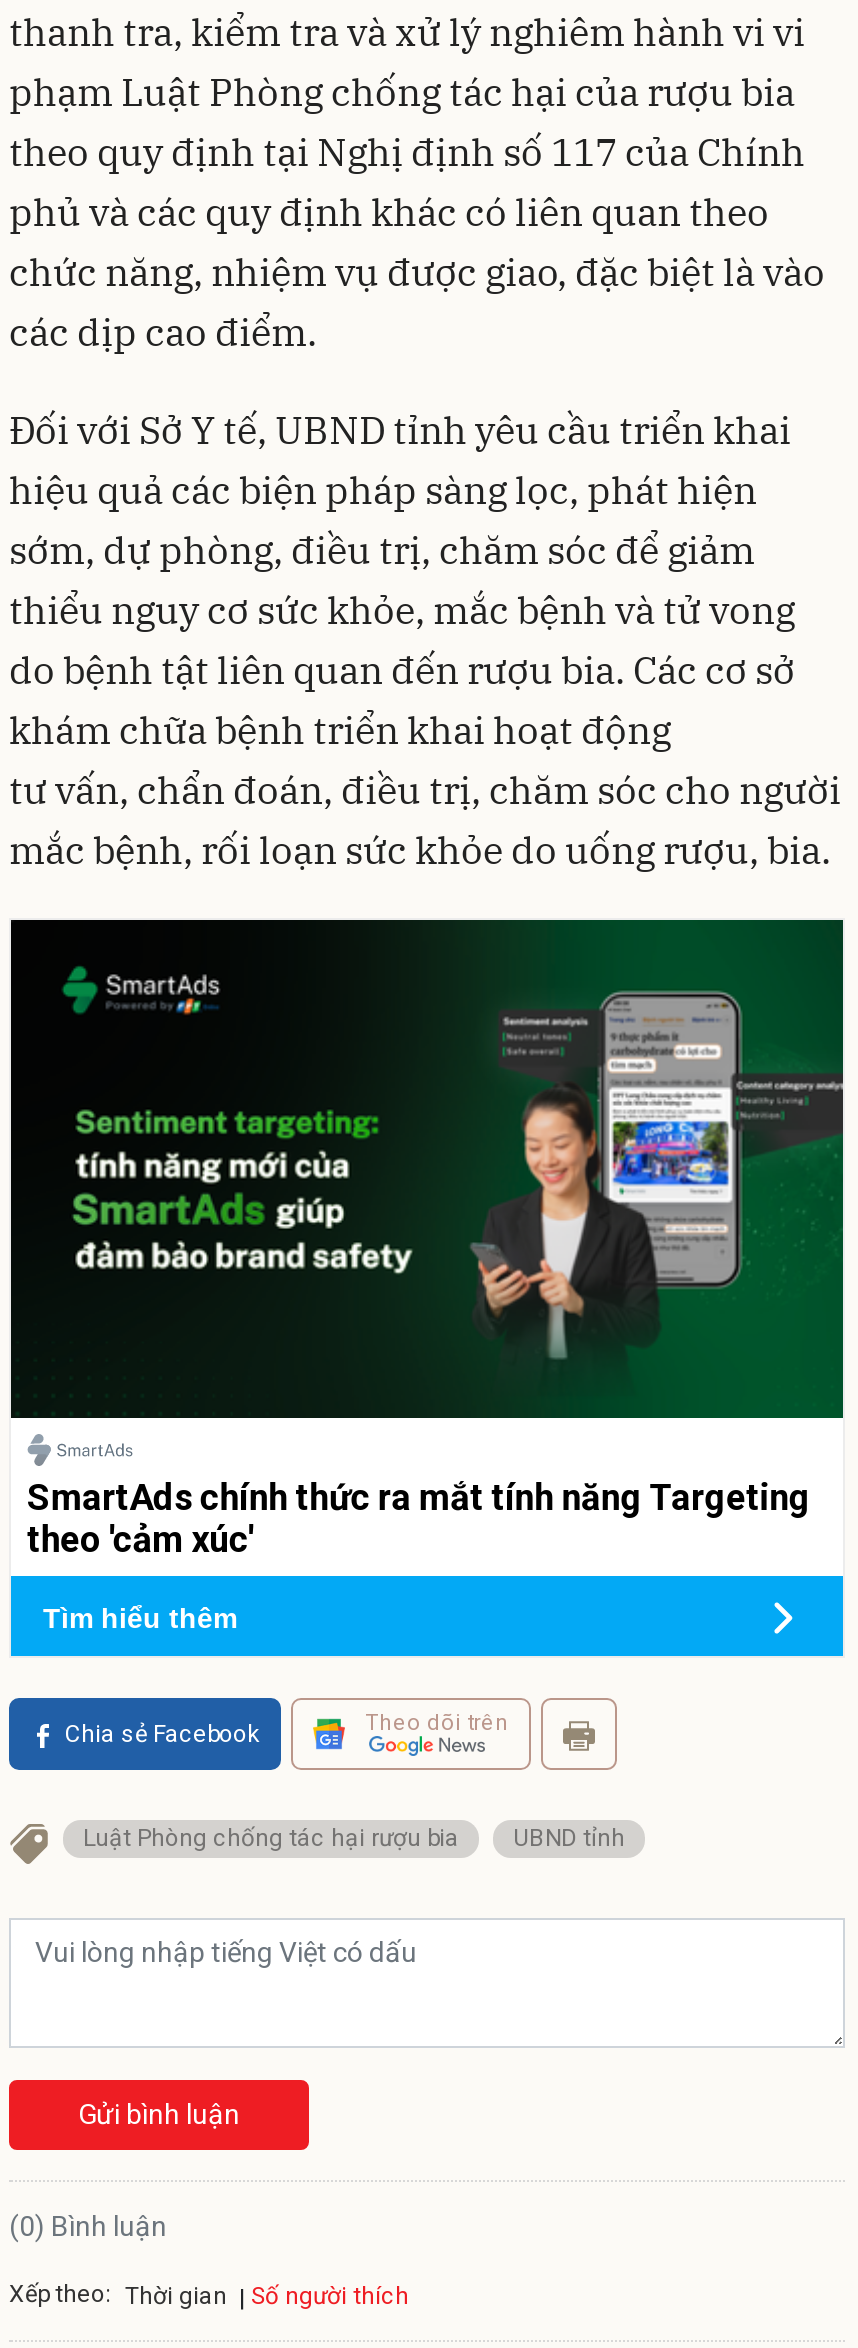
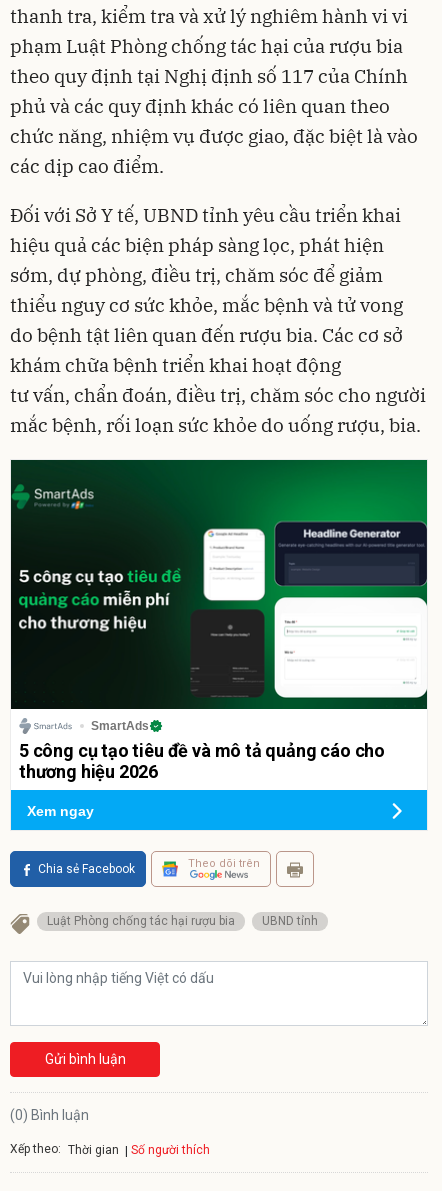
- [image]
+ [image]

- SmartAds chính thức ra mắt tính năng Targeting
- theo 'cảm xúc'
+ SmartAds
+ 5 công cụ tạo tiêu đề và mô tả quảng cáo cho
+ thương hiệu 2026

- Tìm hiểu thêm
+ Xem ngay
